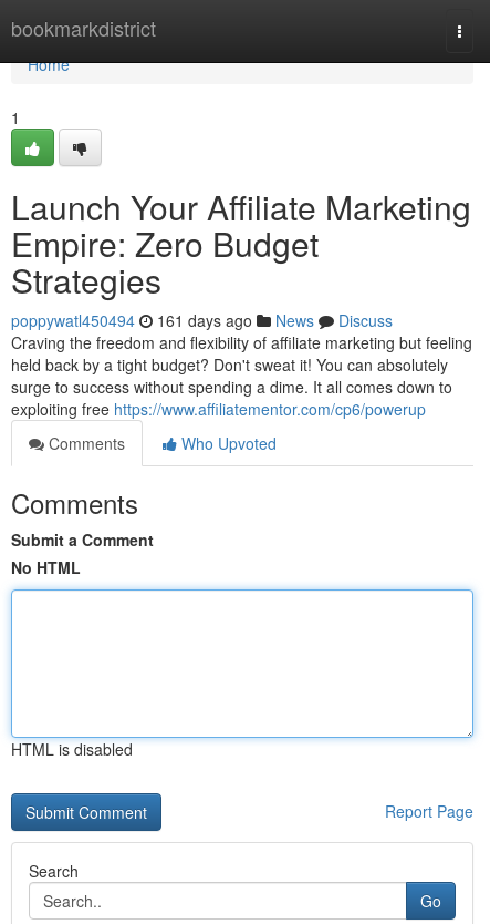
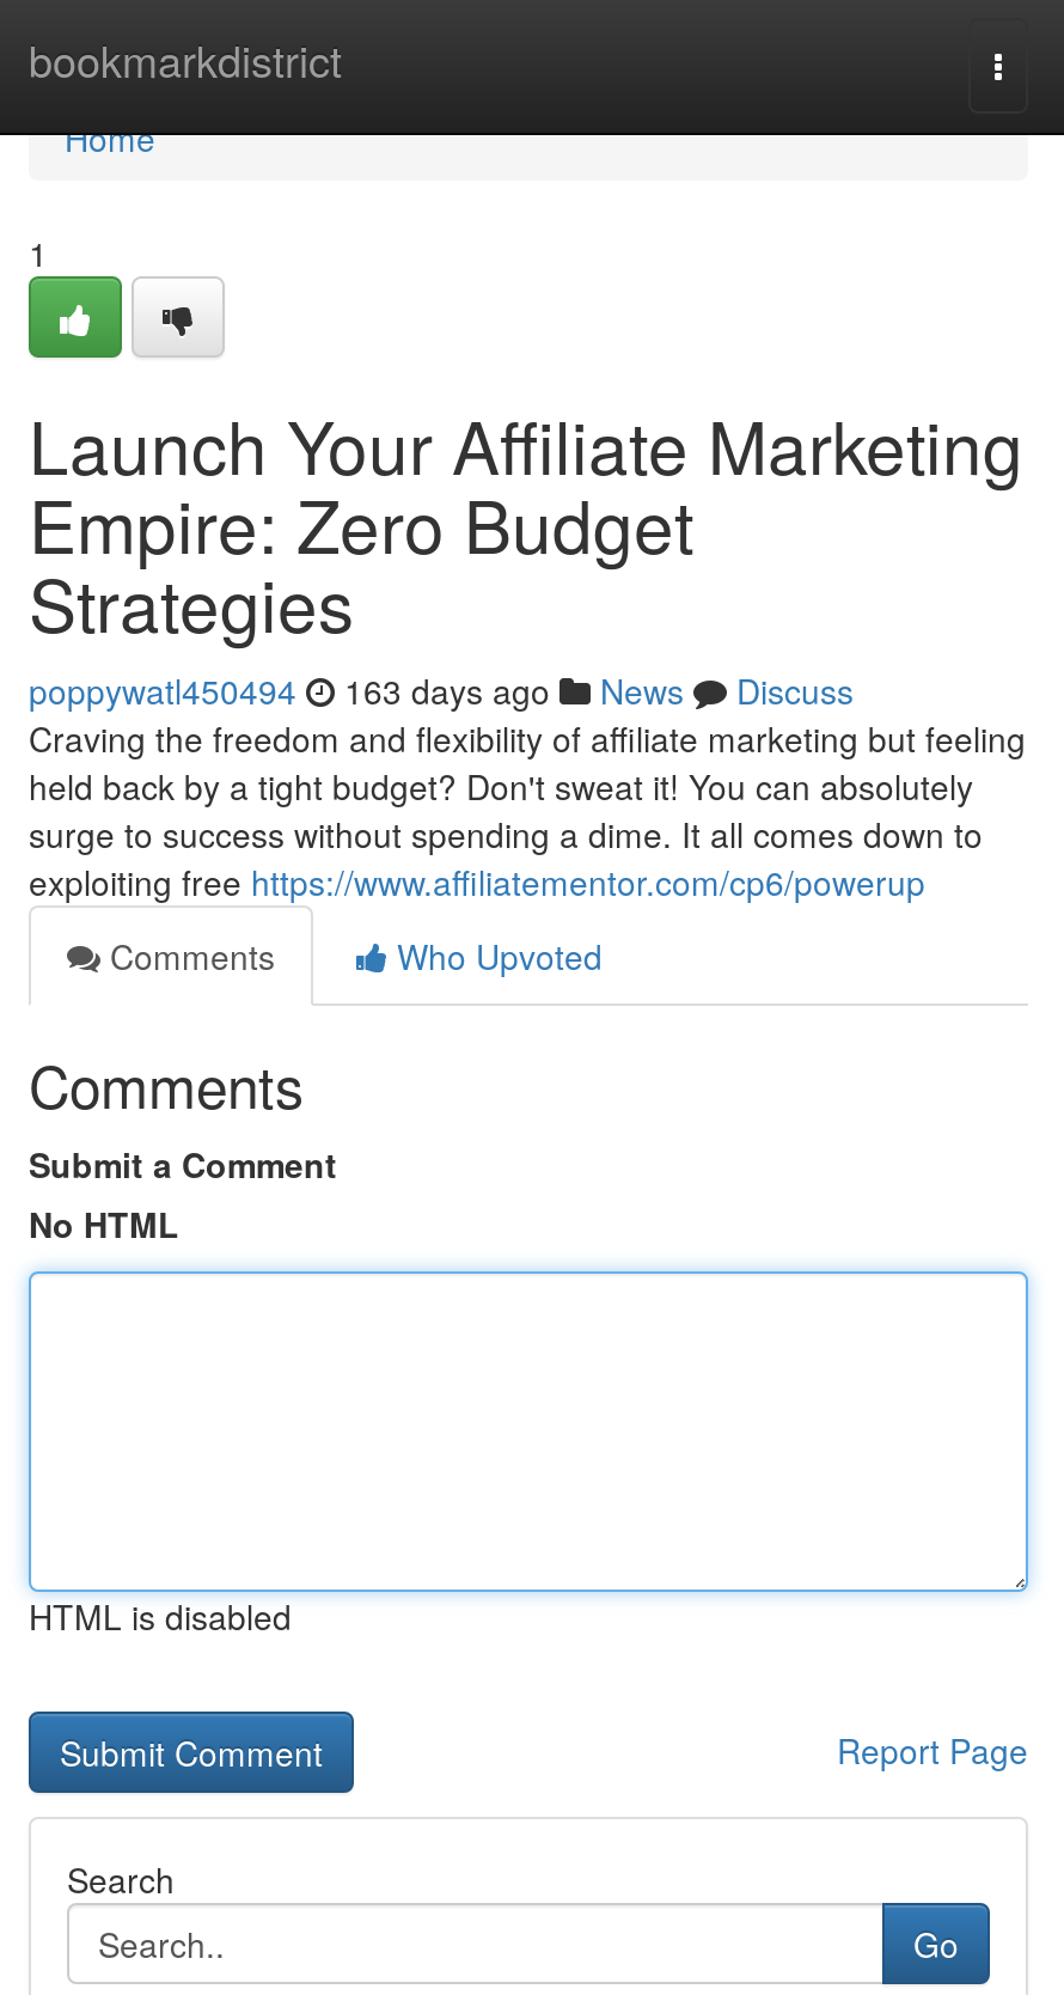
- poppywatl450494 161 days ago News Discuss
+ poppywatl450494 163 days ago News Discuss
